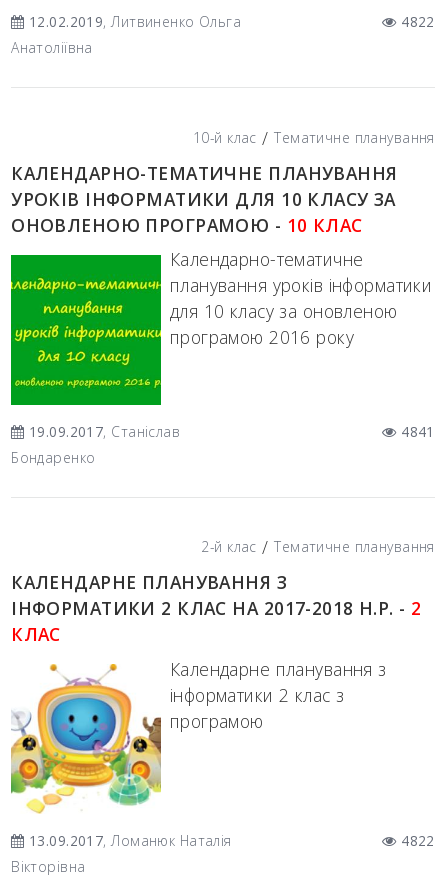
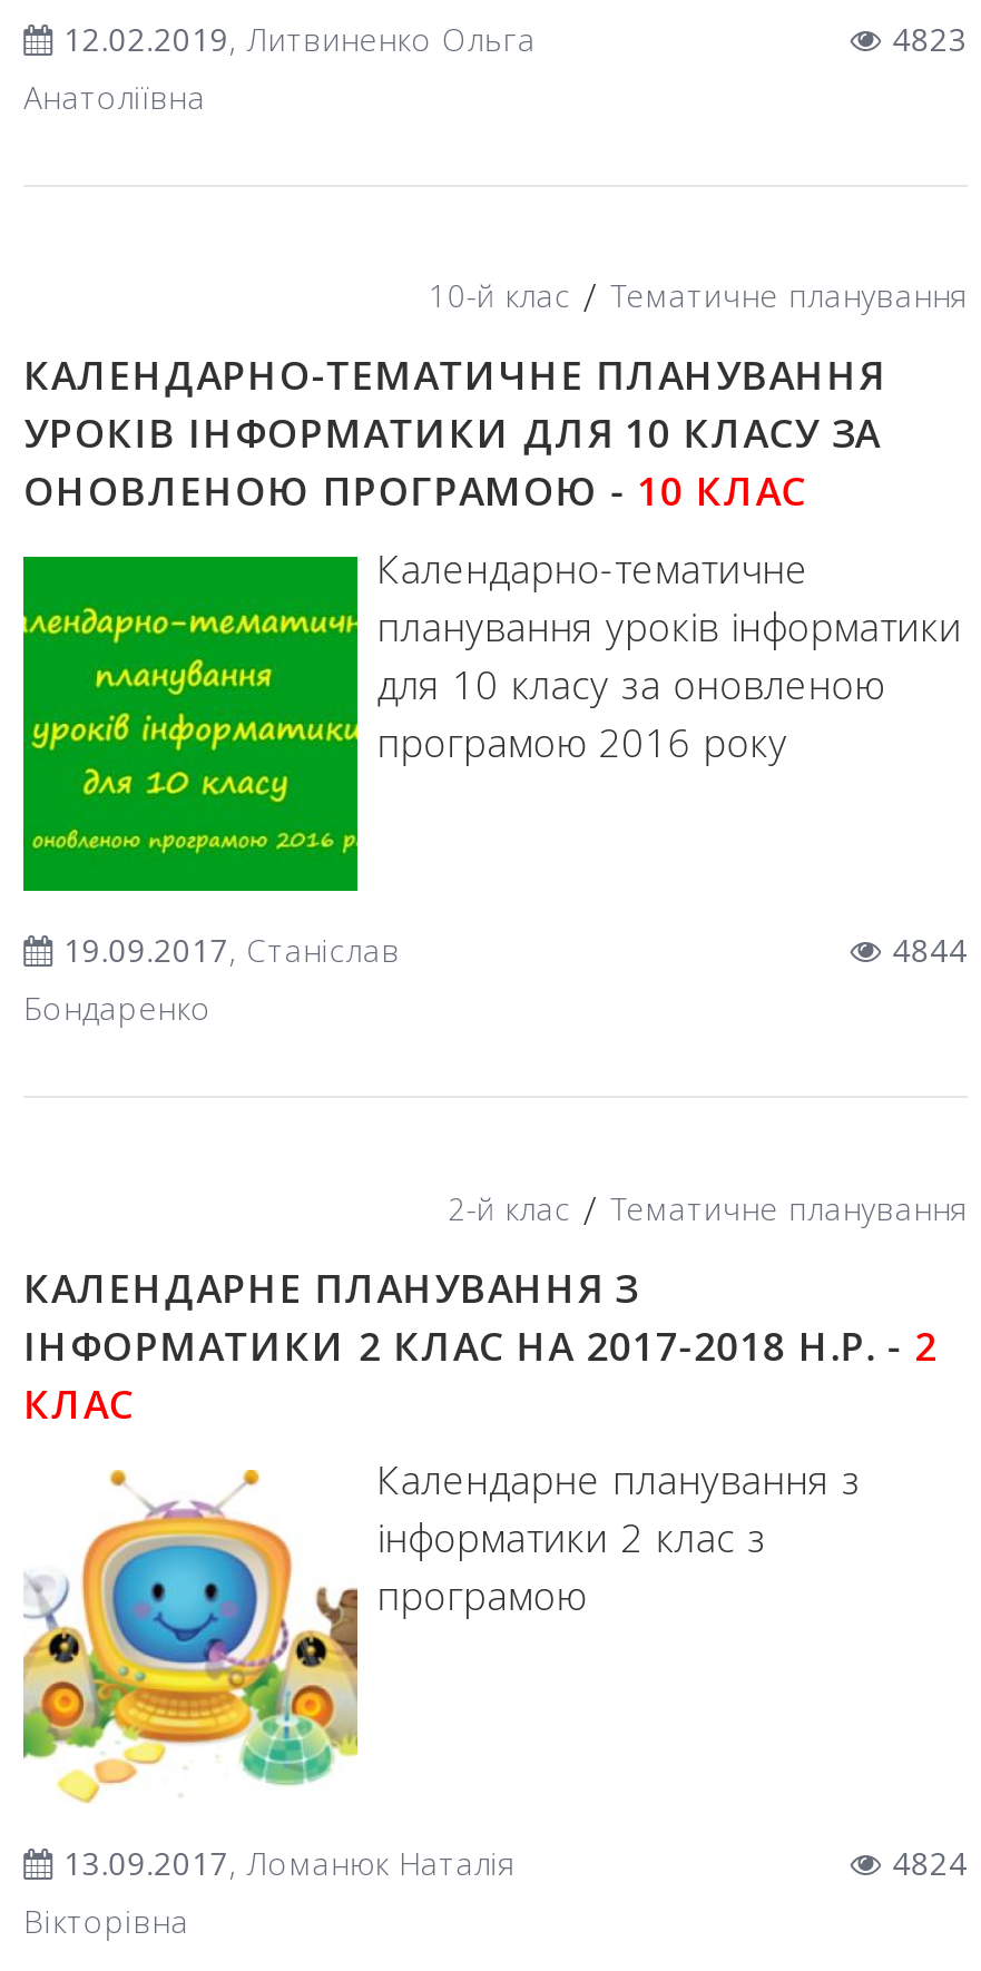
- 4822
+ 4823

- 4841
+ 4844

- 4822
+ 4824
